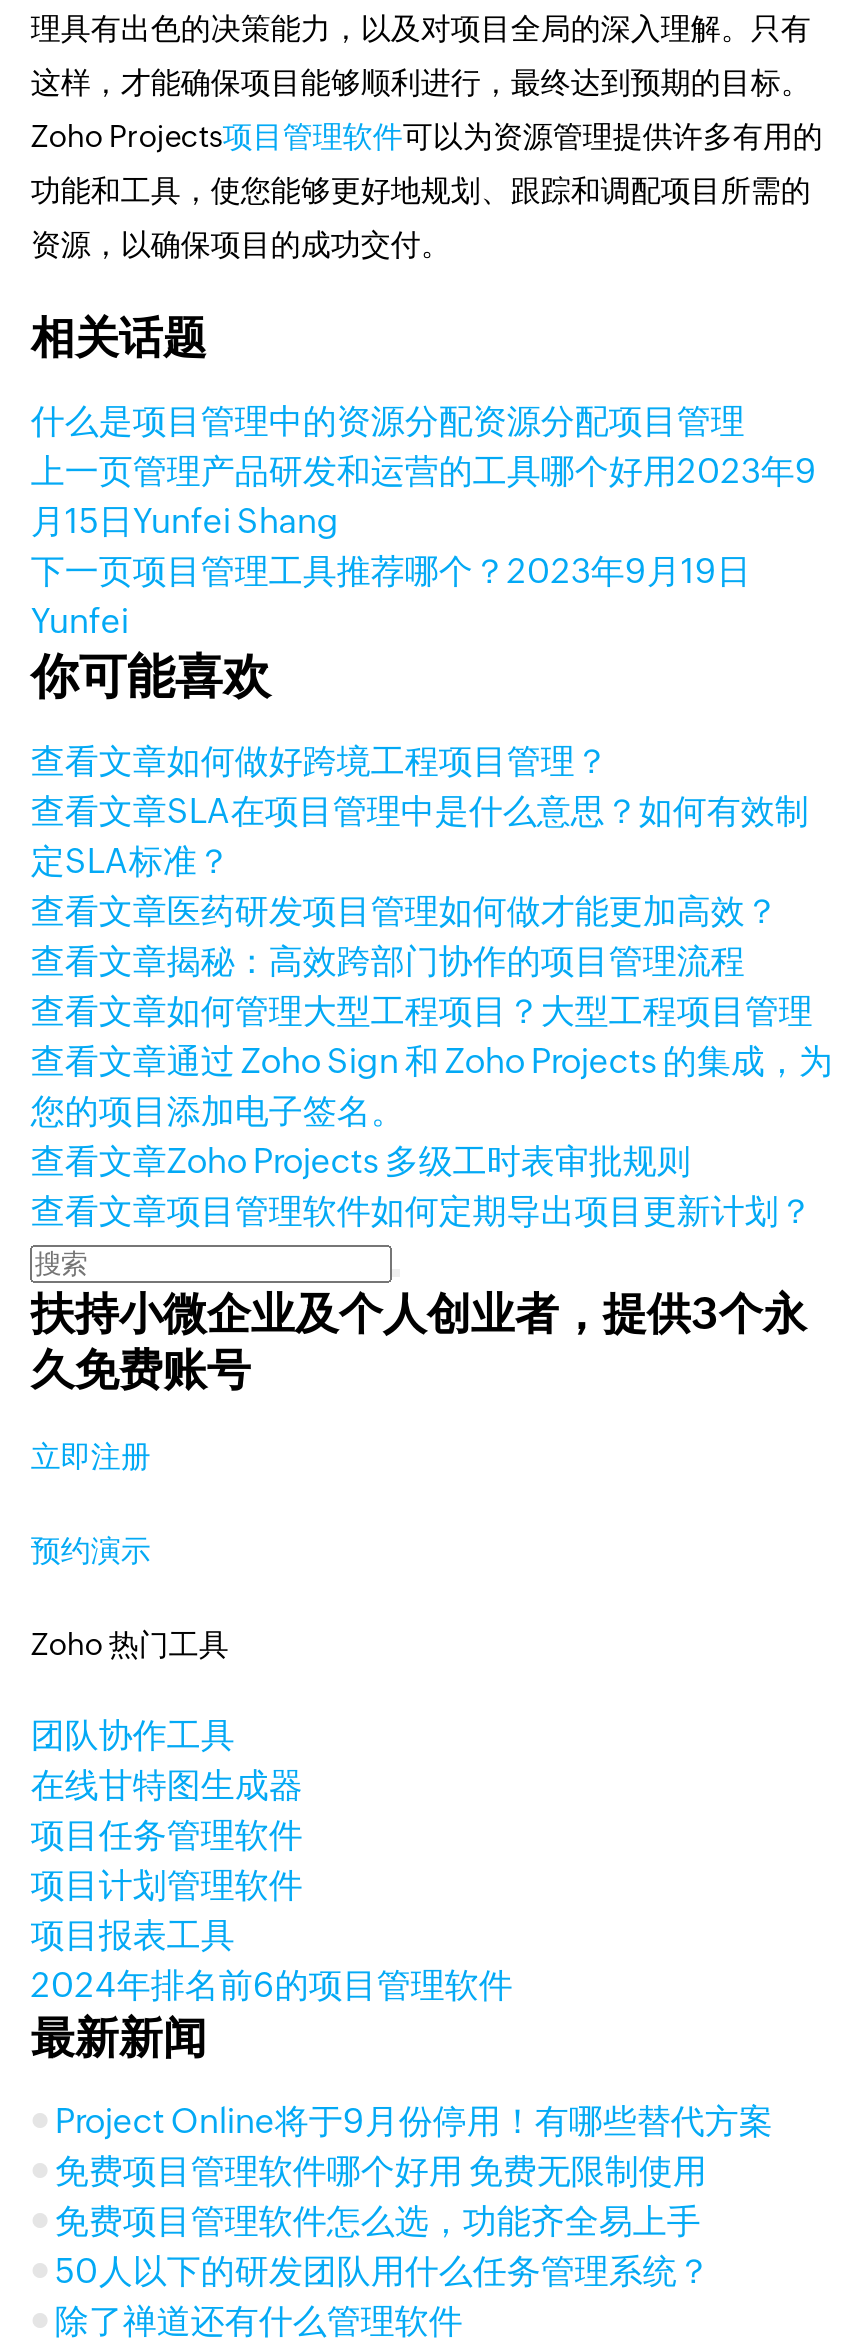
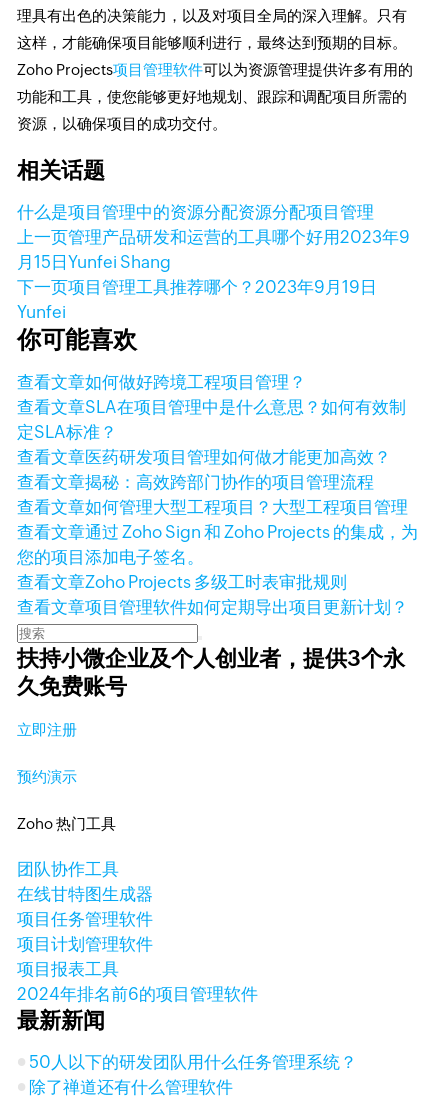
- Project Online将于9月份停用！有哪些替代方案
- 免费项目管理软件哪个好用 免费无限制使用
- 免费项目管理软件怎么选，功能齐全易上手
